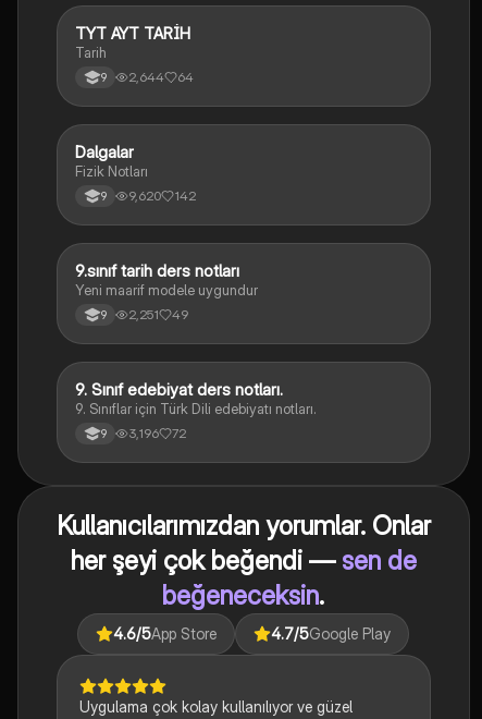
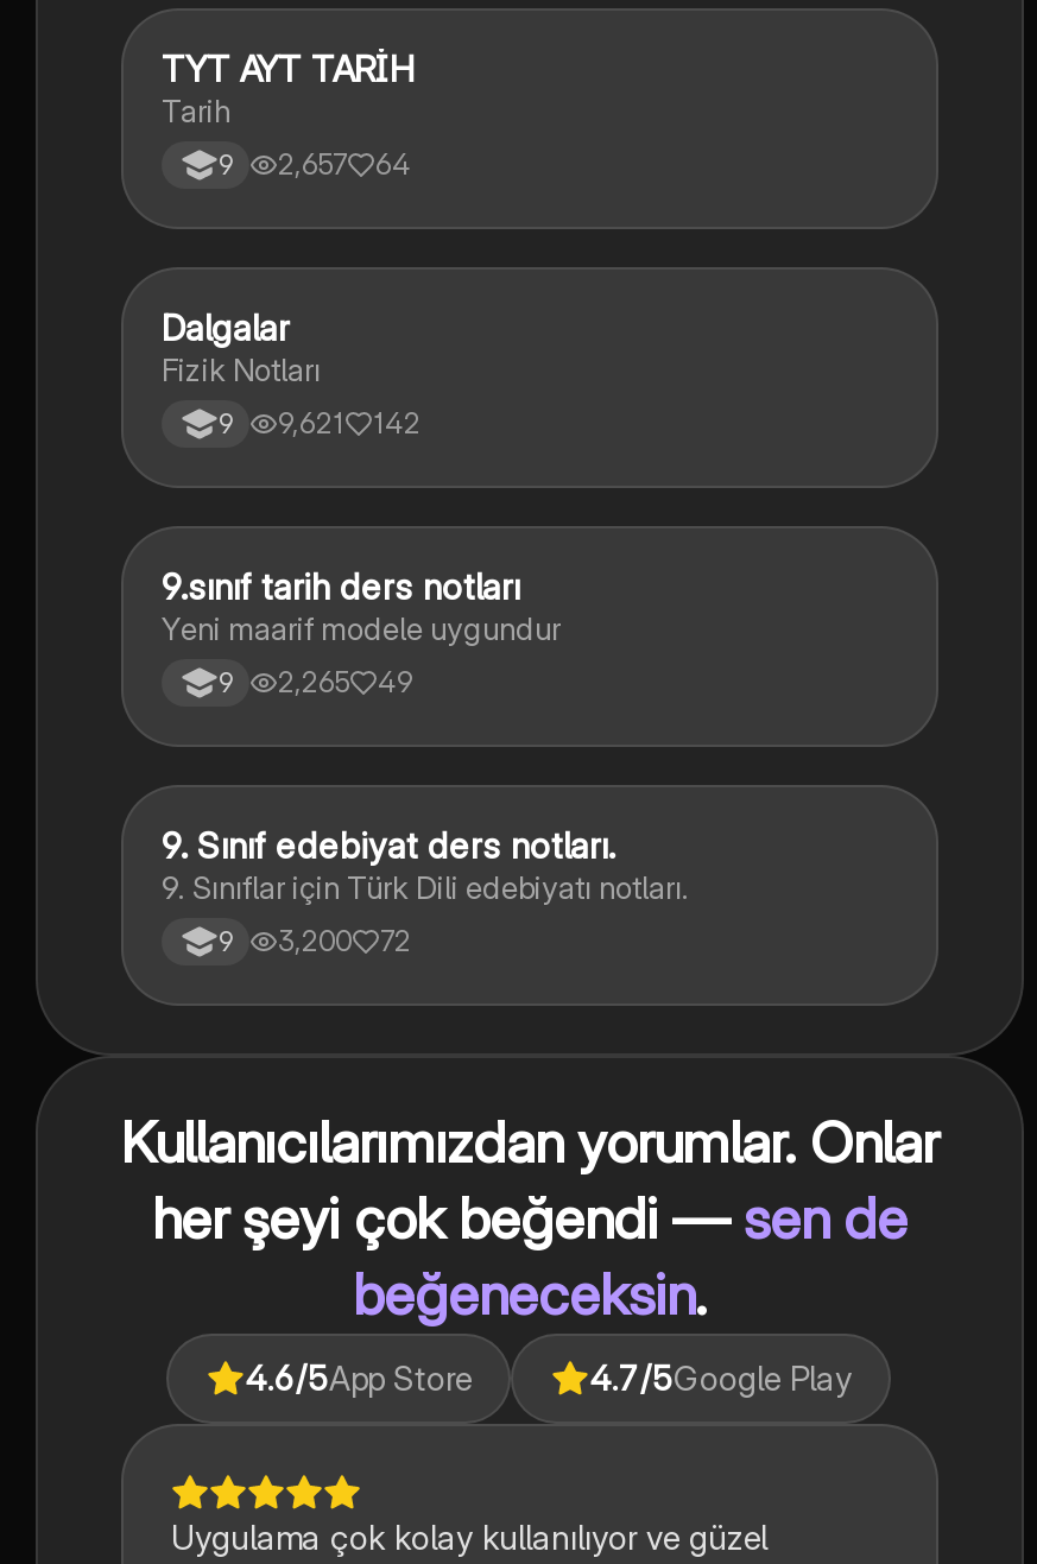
- 9 2,644 64
+ 9 2,657 64

- 9 9,620 142
+ 9 9,621 142

- 9 2,251 49
+ 9 2,265 49

- 9 3,196 72
+ 9 3,200 72
